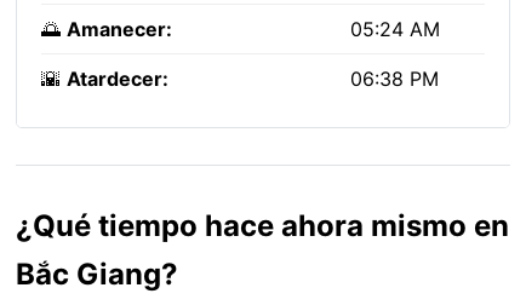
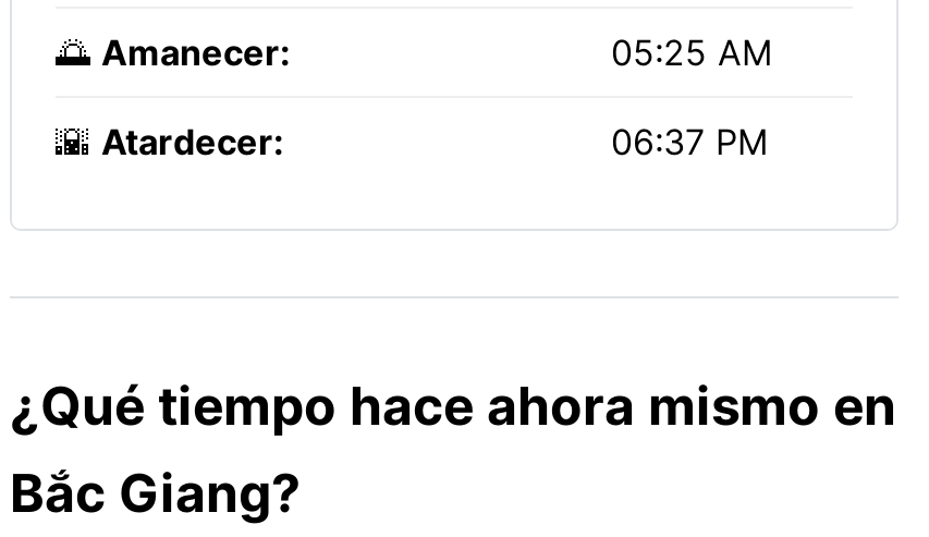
- 05:24 AM
+ 05:25 AM

- 06:38 PM
+ 06:37 PM
